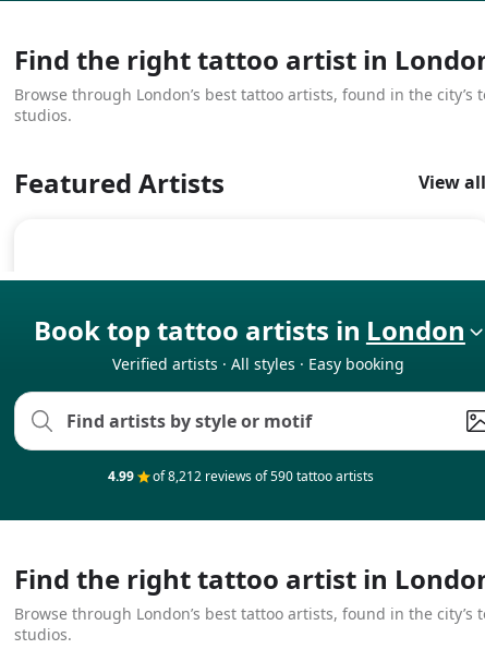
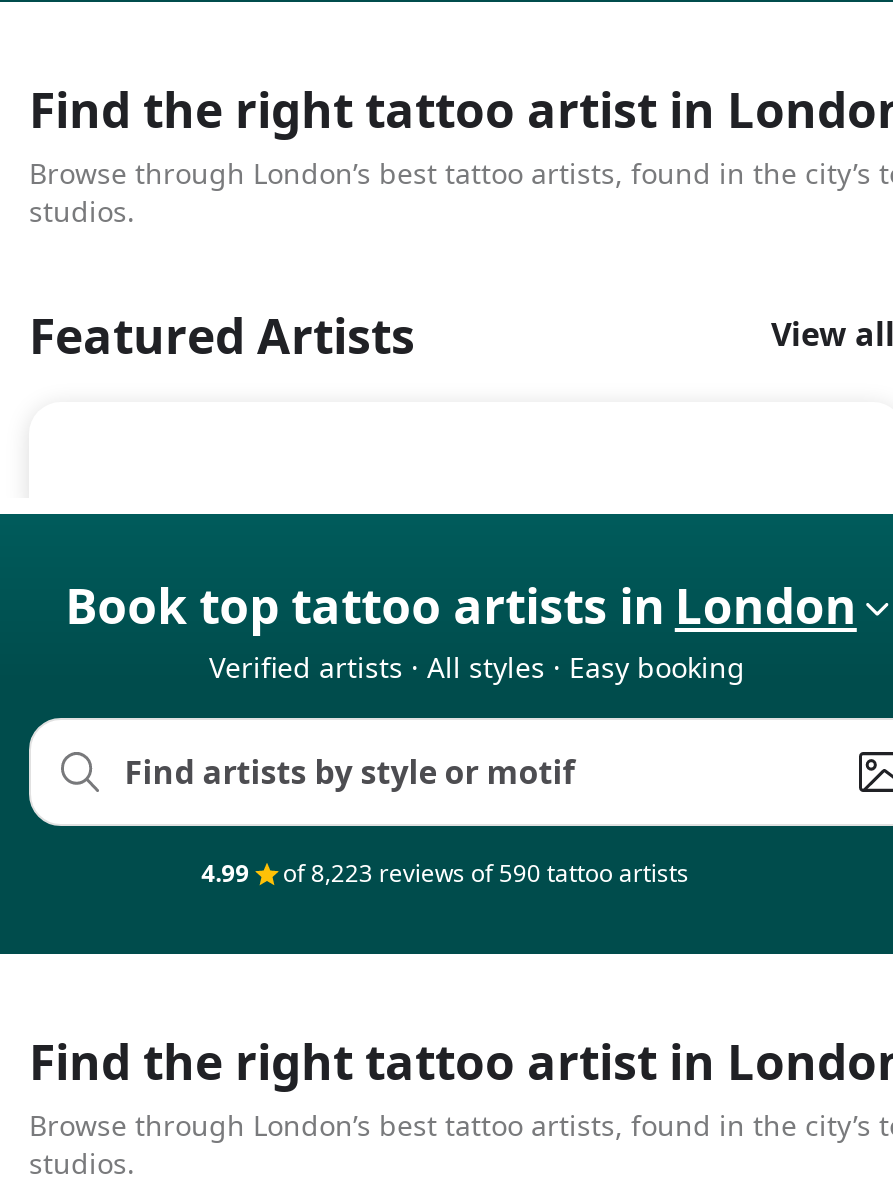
- of 8,212 reviews of 590 tattoo artists
+ of 8,223 reviews of 590 tattoo artists
